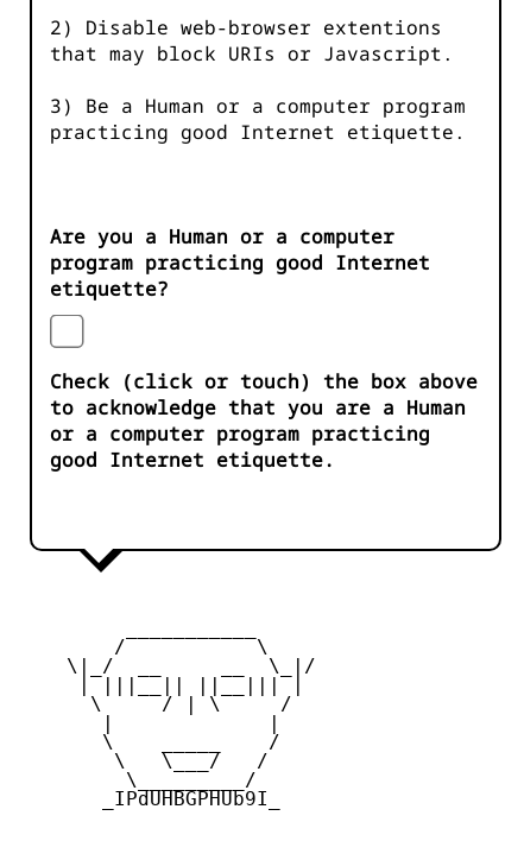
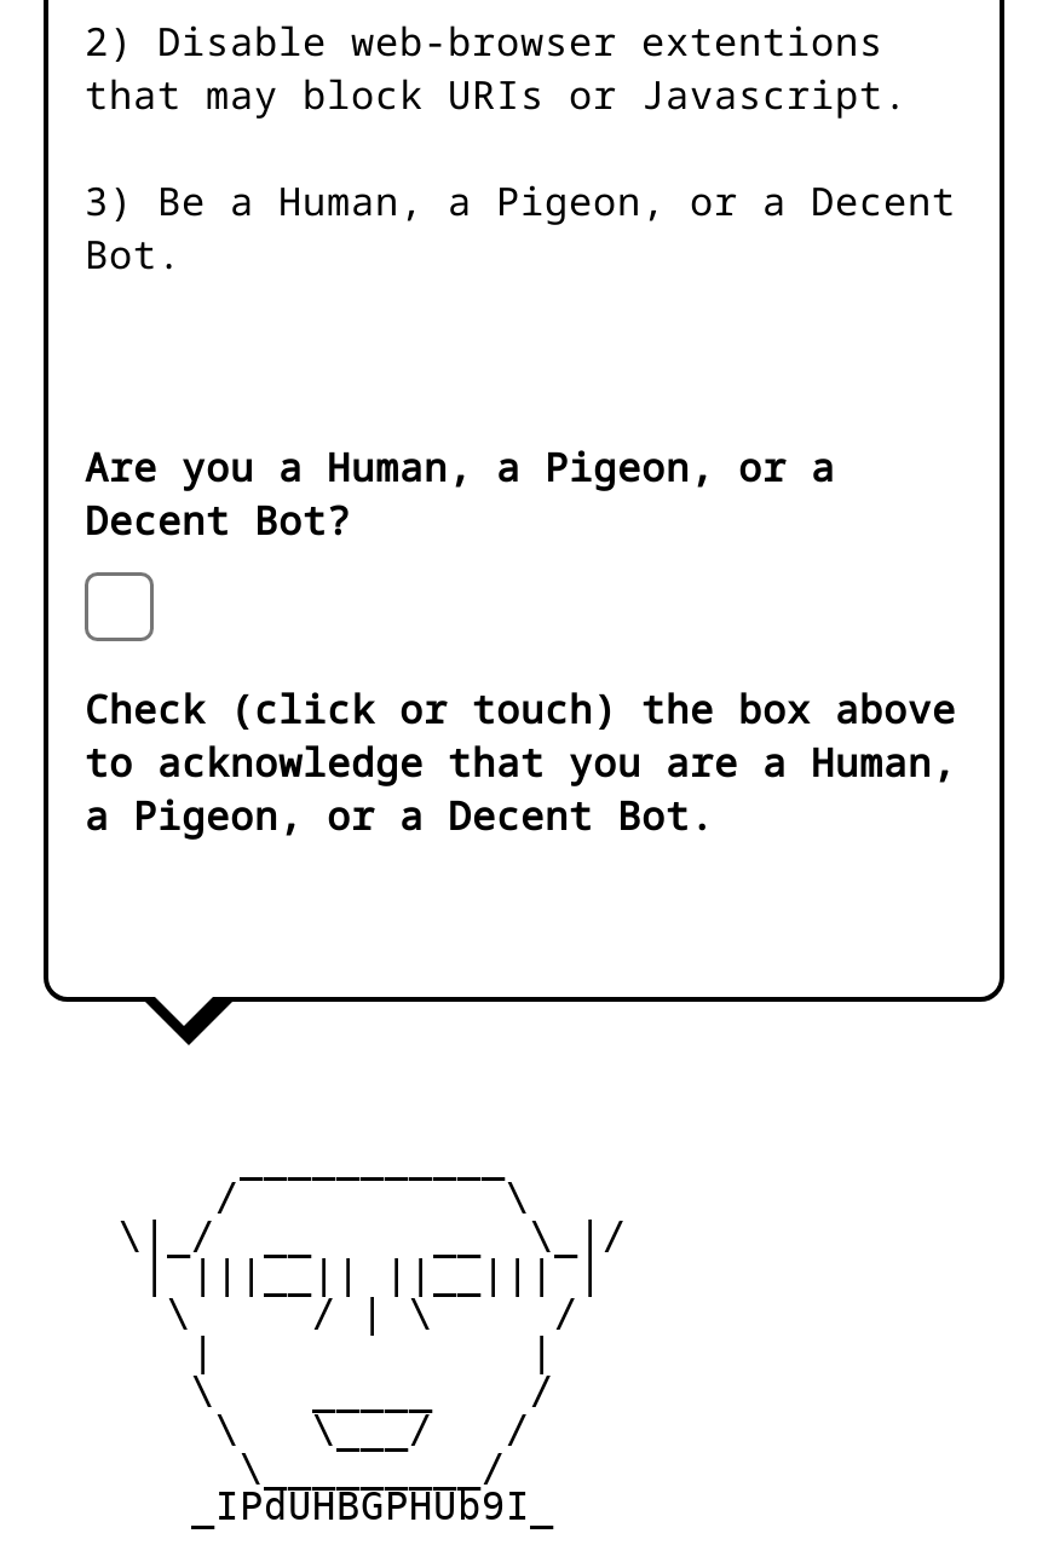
- 3) Be a Human or a computer program
- practicing good Internet etiquette.
+ 3) Be a Human, a Pigeon, or a Decent
+ Bot.

- Are you a Human or a computer
- program practicing good Internet
- etiquette?
+ Are you a Human, a Pigeon, or a
+ Decent Bot?

- to acknowledge that you are a Human
- or a computer program practicing
- good Internet etiquette.
+ to acknowledge that you are a Human,
+ a Pigeon, or a Decent Bot.
